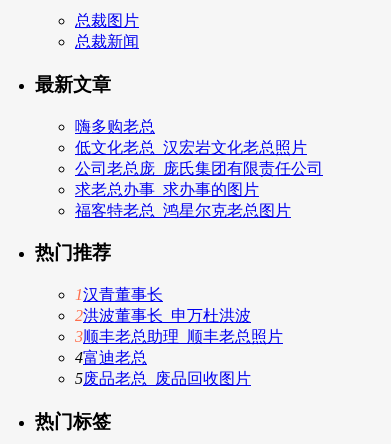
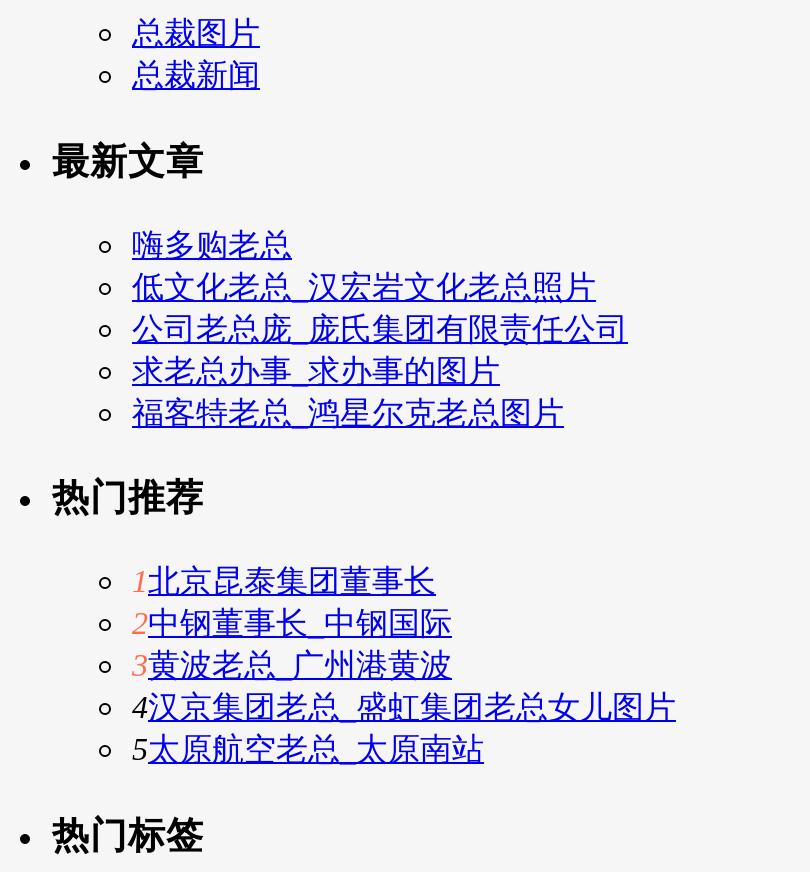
- 1汉青董事长
- 2洪波董事长_申万杜洪波
- 3顺丰老总助理_顺丰老总照片
- 4富迪老总
- 5废品老总_废品回收图片
+ 1北京昆泰集团董事长
+ 2中钢董事长_中钢国际
+ 3黄波老总_广州港黄波
+ 4汉京集团老总_盛虹集团老总女儿图片
+ 5太原航空老总_太原南站
